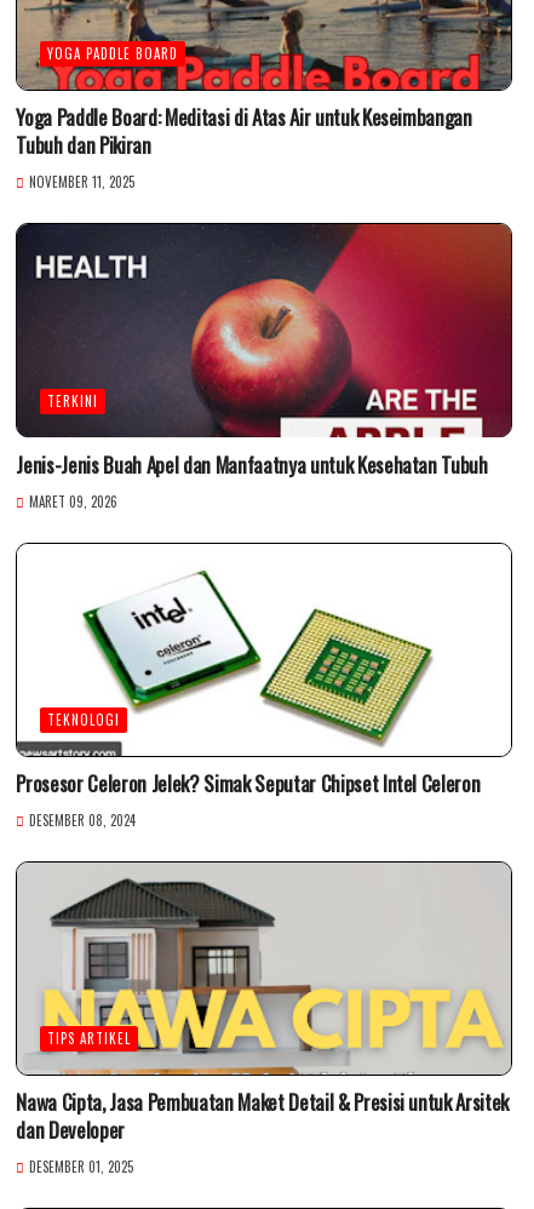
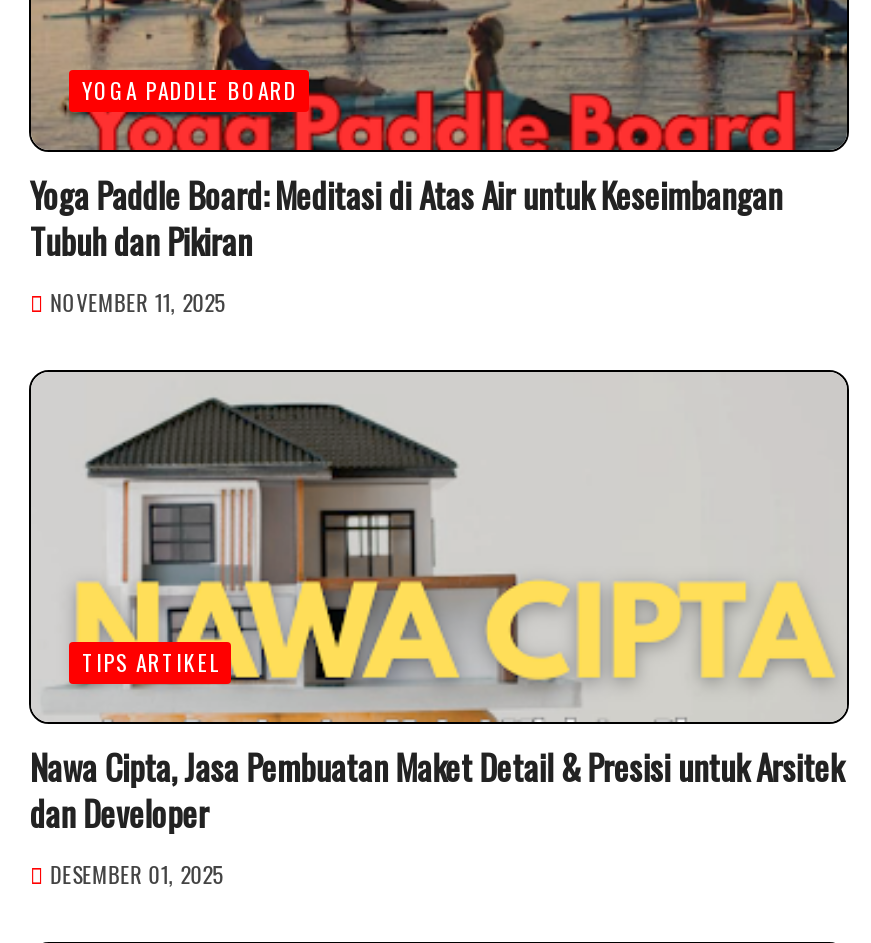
- [image]
- TERKINI
- Jenis-Jenis Buah Apel dan Manfaatnya untuk Kesehatan Tubuh
- MARET 09, 2026

- [image]
- TEKNOLOGI
- Prosesor Celeron Jelek? Simak Seputar Chipset Intel Celeron
- DESEMBER 08, 2024
